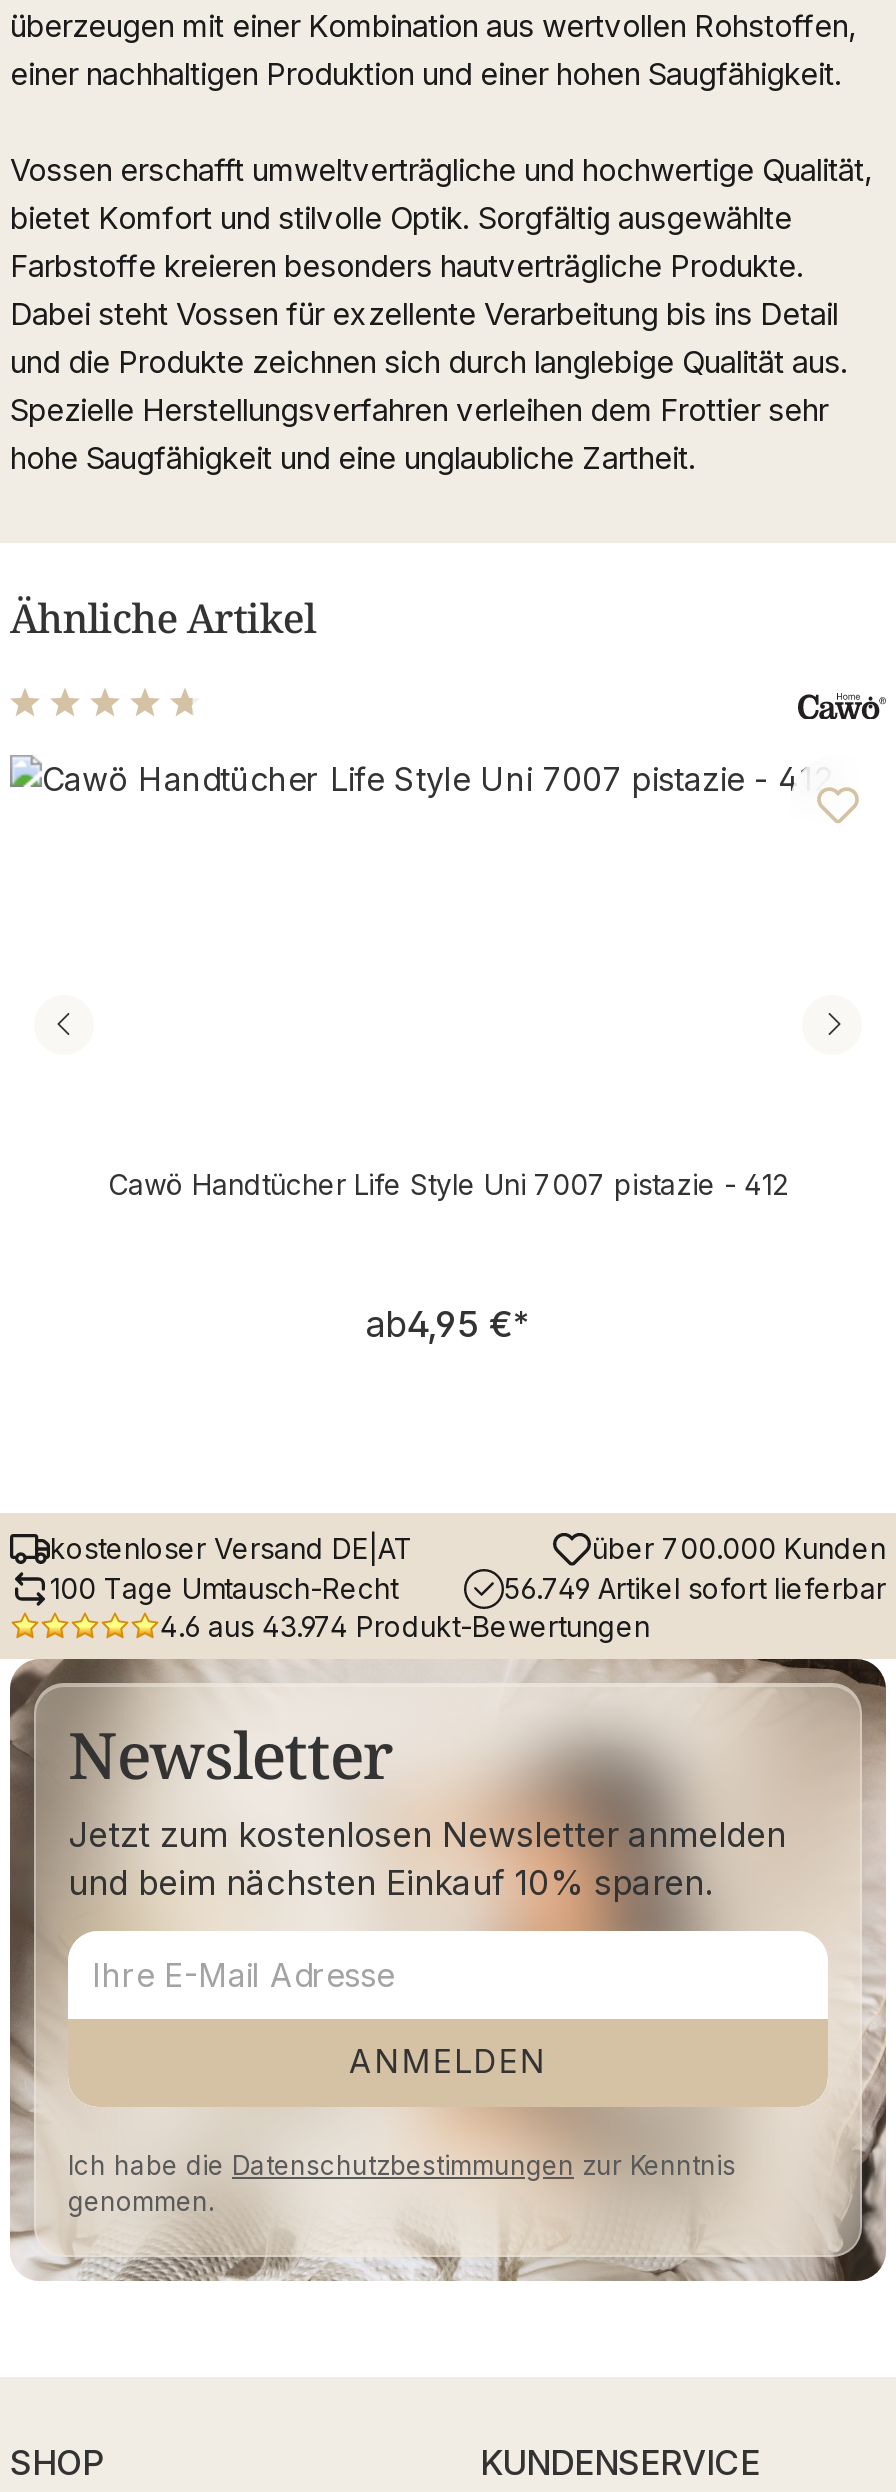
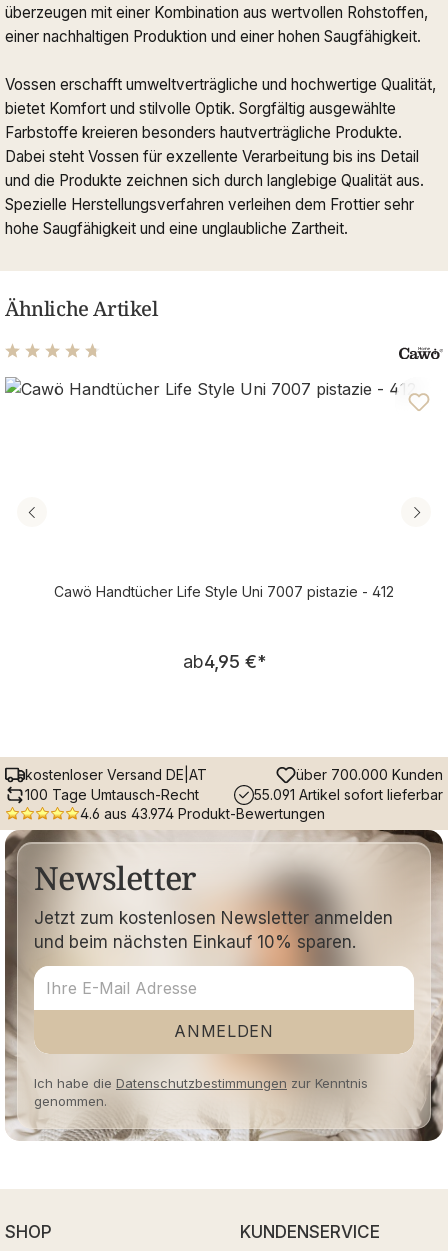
- 56.749 Artikel sofort lieferbar
+ 55.091 Artikel sofort lieferbar
